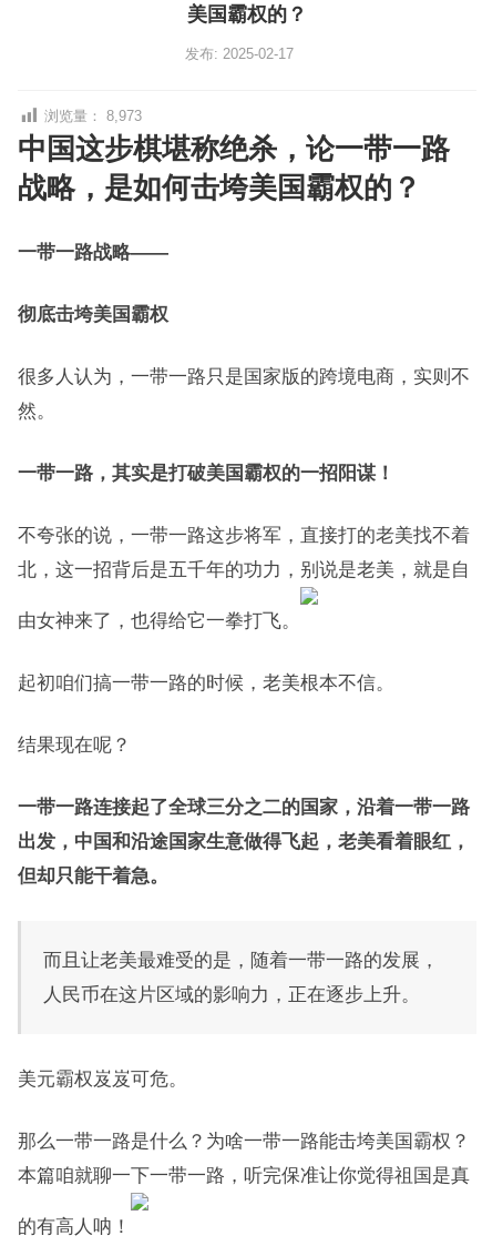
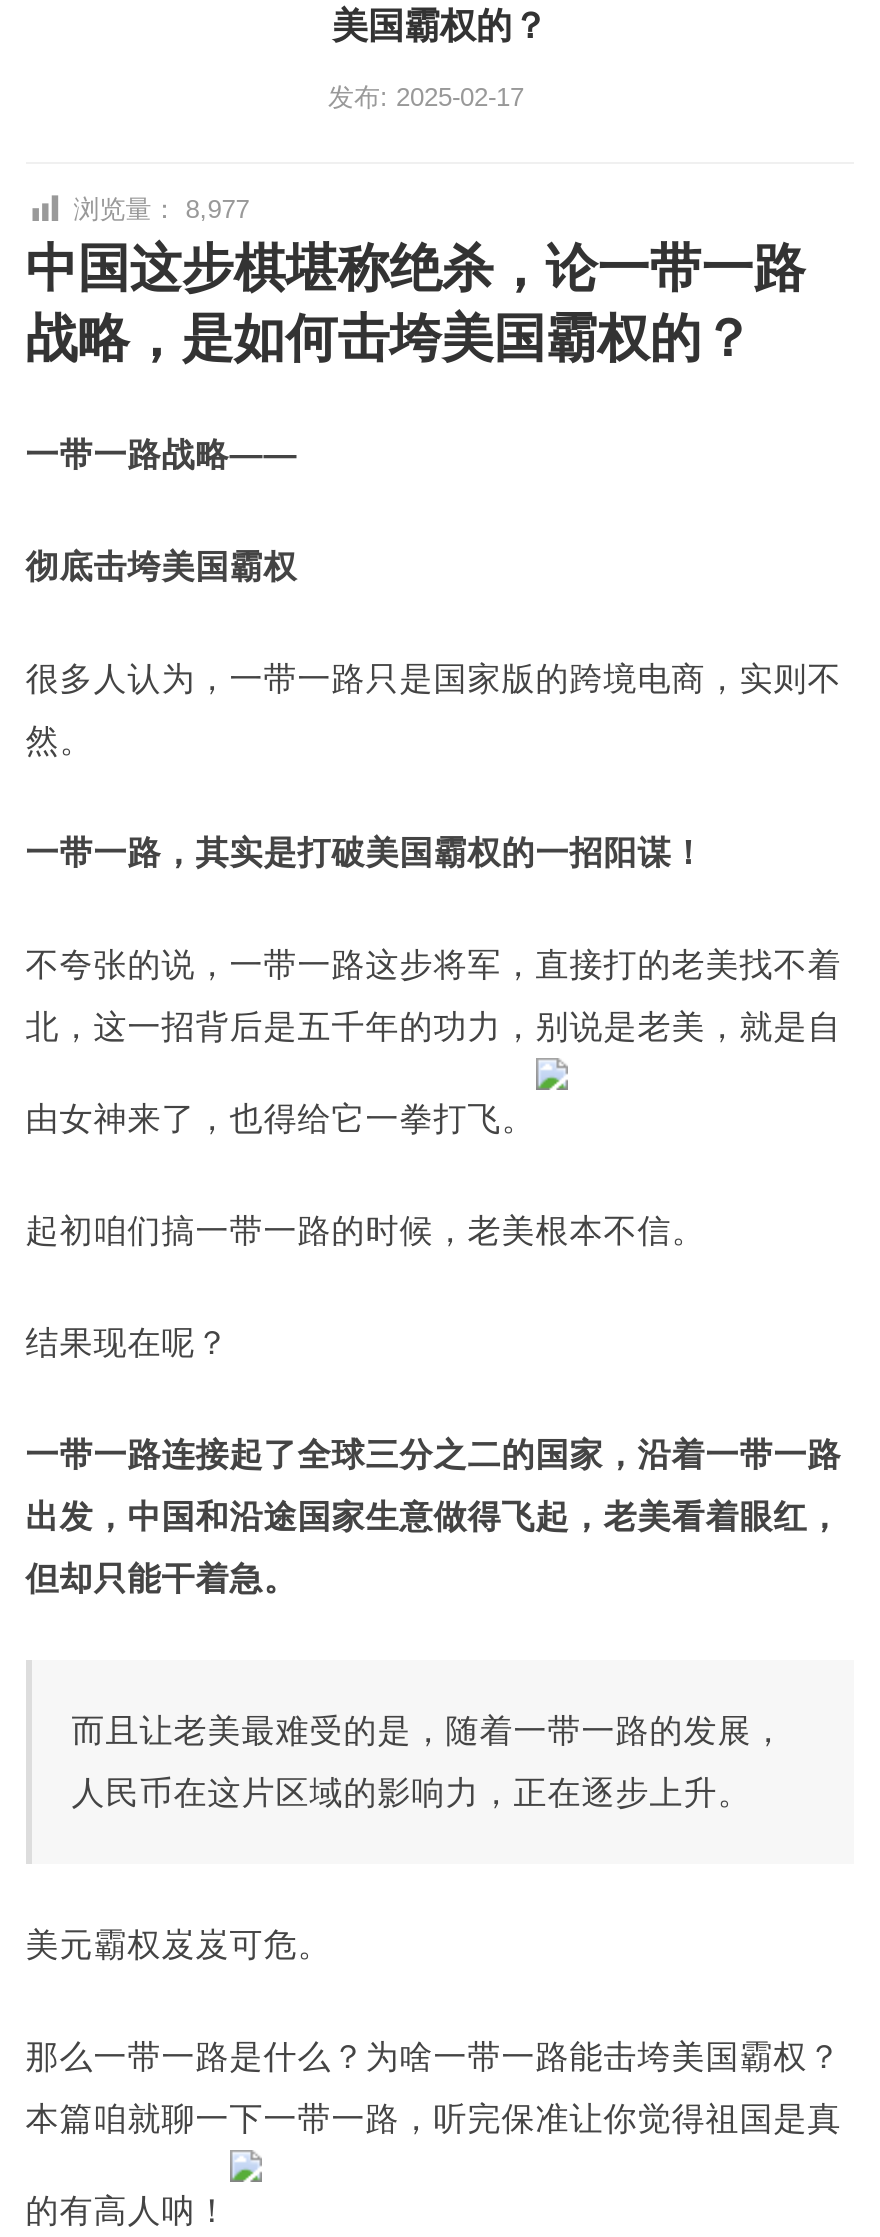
- 浏览量： 8,973
+ 浏览量： 8,977
